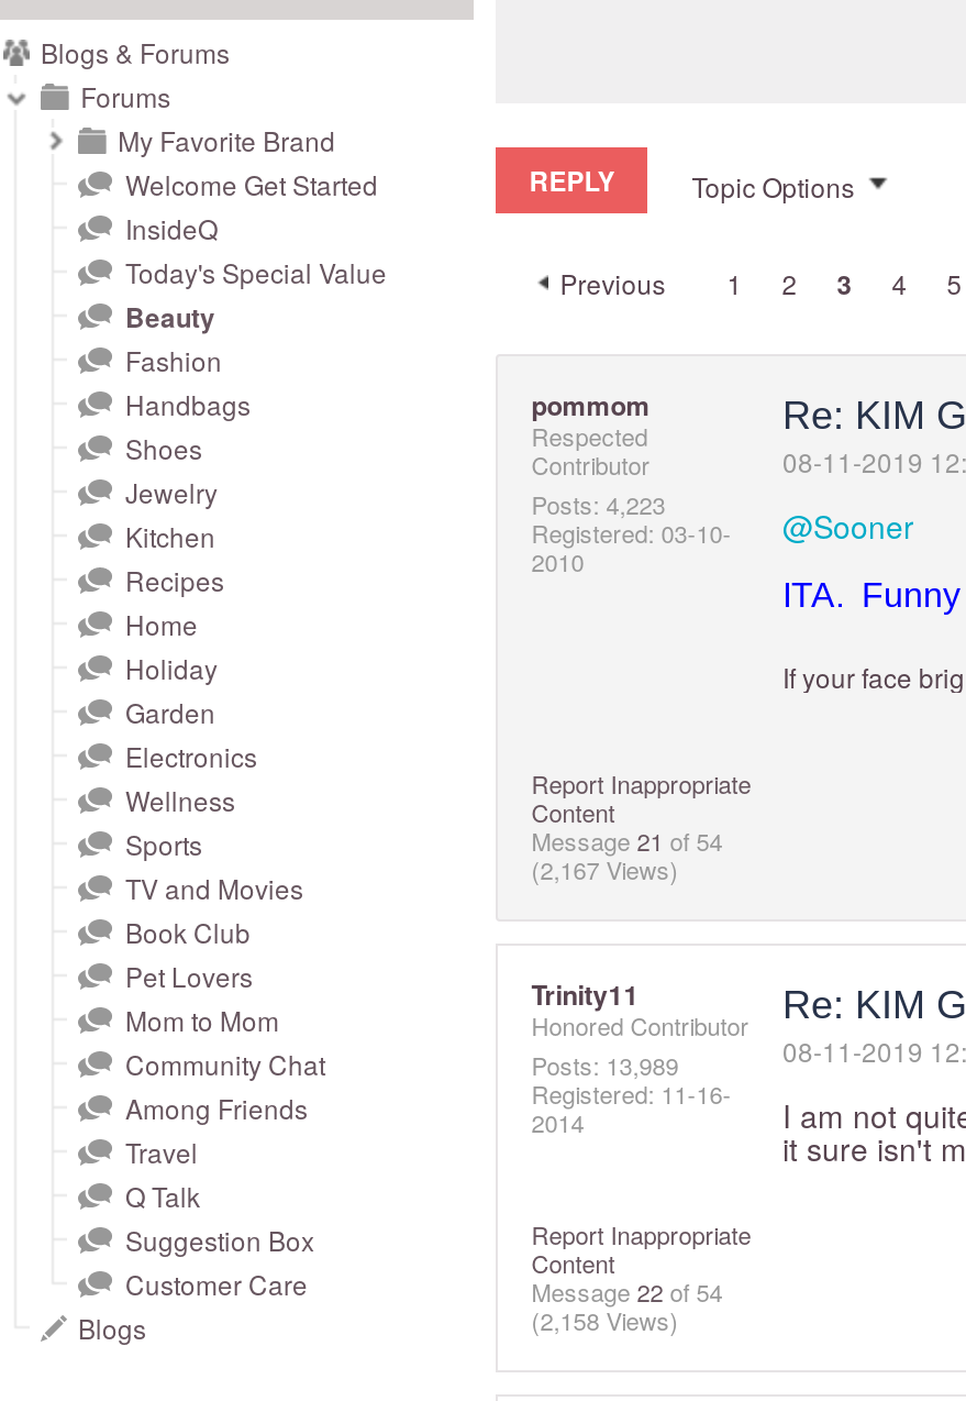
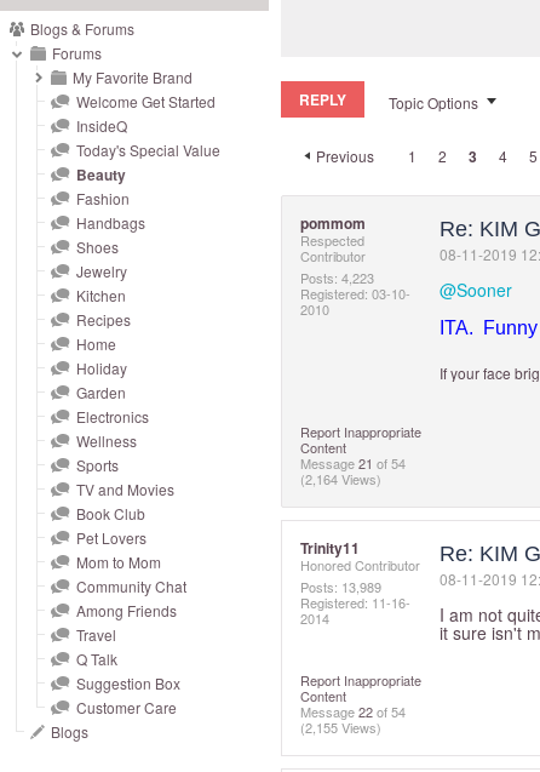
- (2,167 Views)
+ (2,164 Views)

- (2,158 Views)
+ (2,155 Views)
